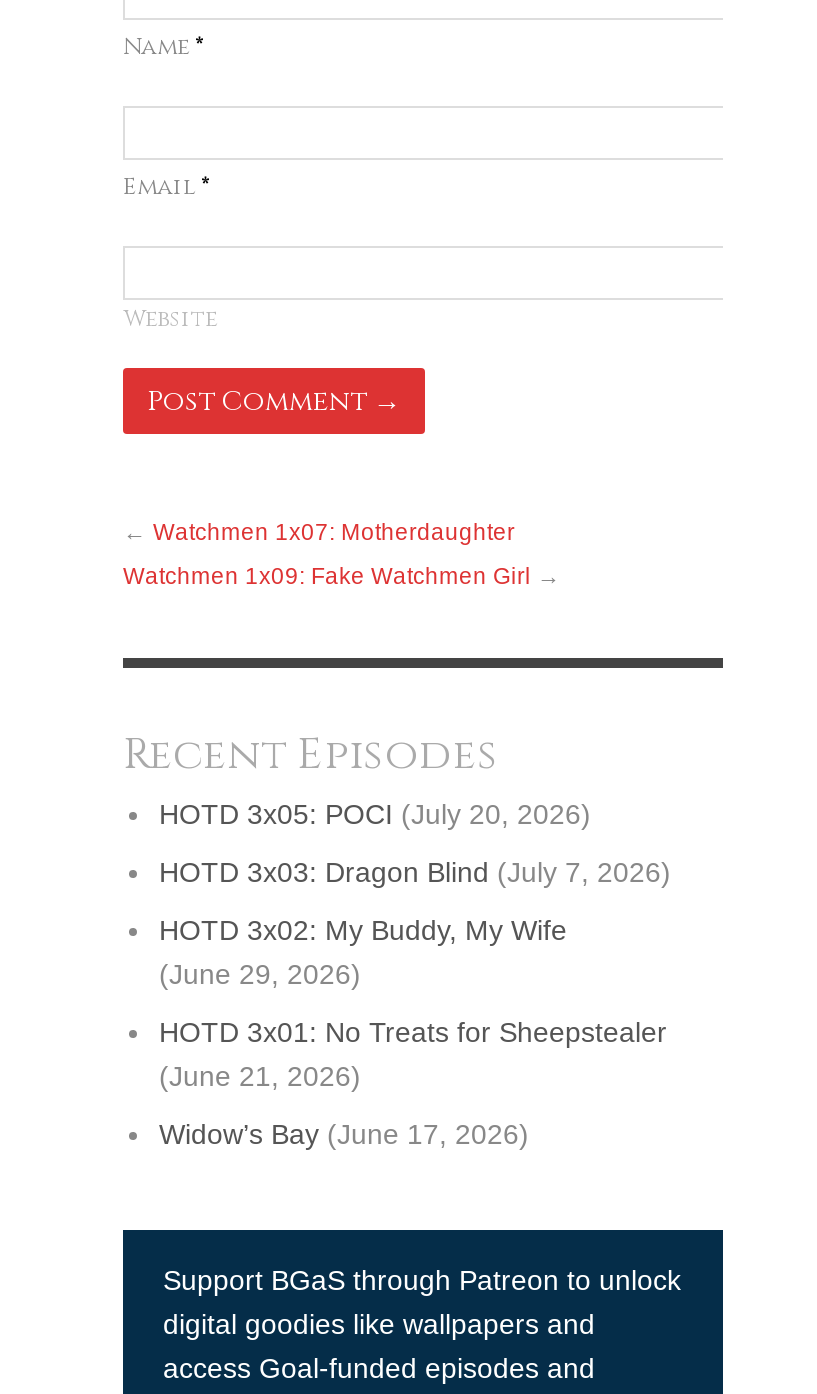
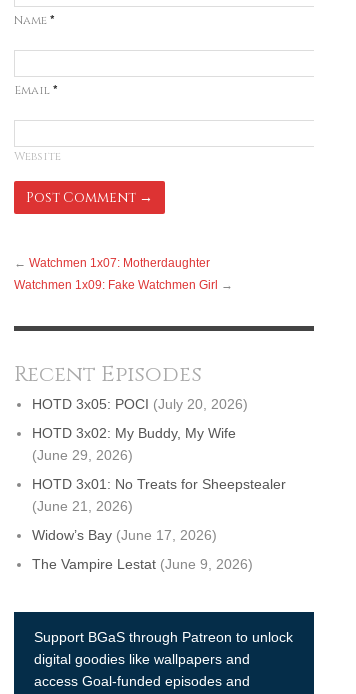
- HOTD 3x03: Dragon Blind (July 7, 2026)

moved up: HOTD 3x02: My Buddy, My Wife | (June 29, 2026) | HOTD 3x01: No Treats for Sheepstealer | (June 21, 2026) | Widow’s Bay (June 17, 2026)

+ The Vampire Lestat (June 9, 2026)
